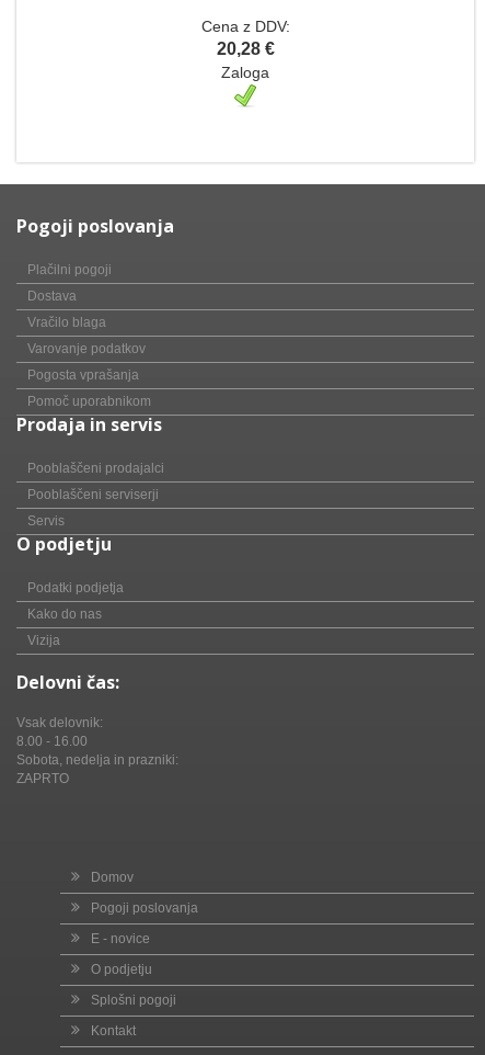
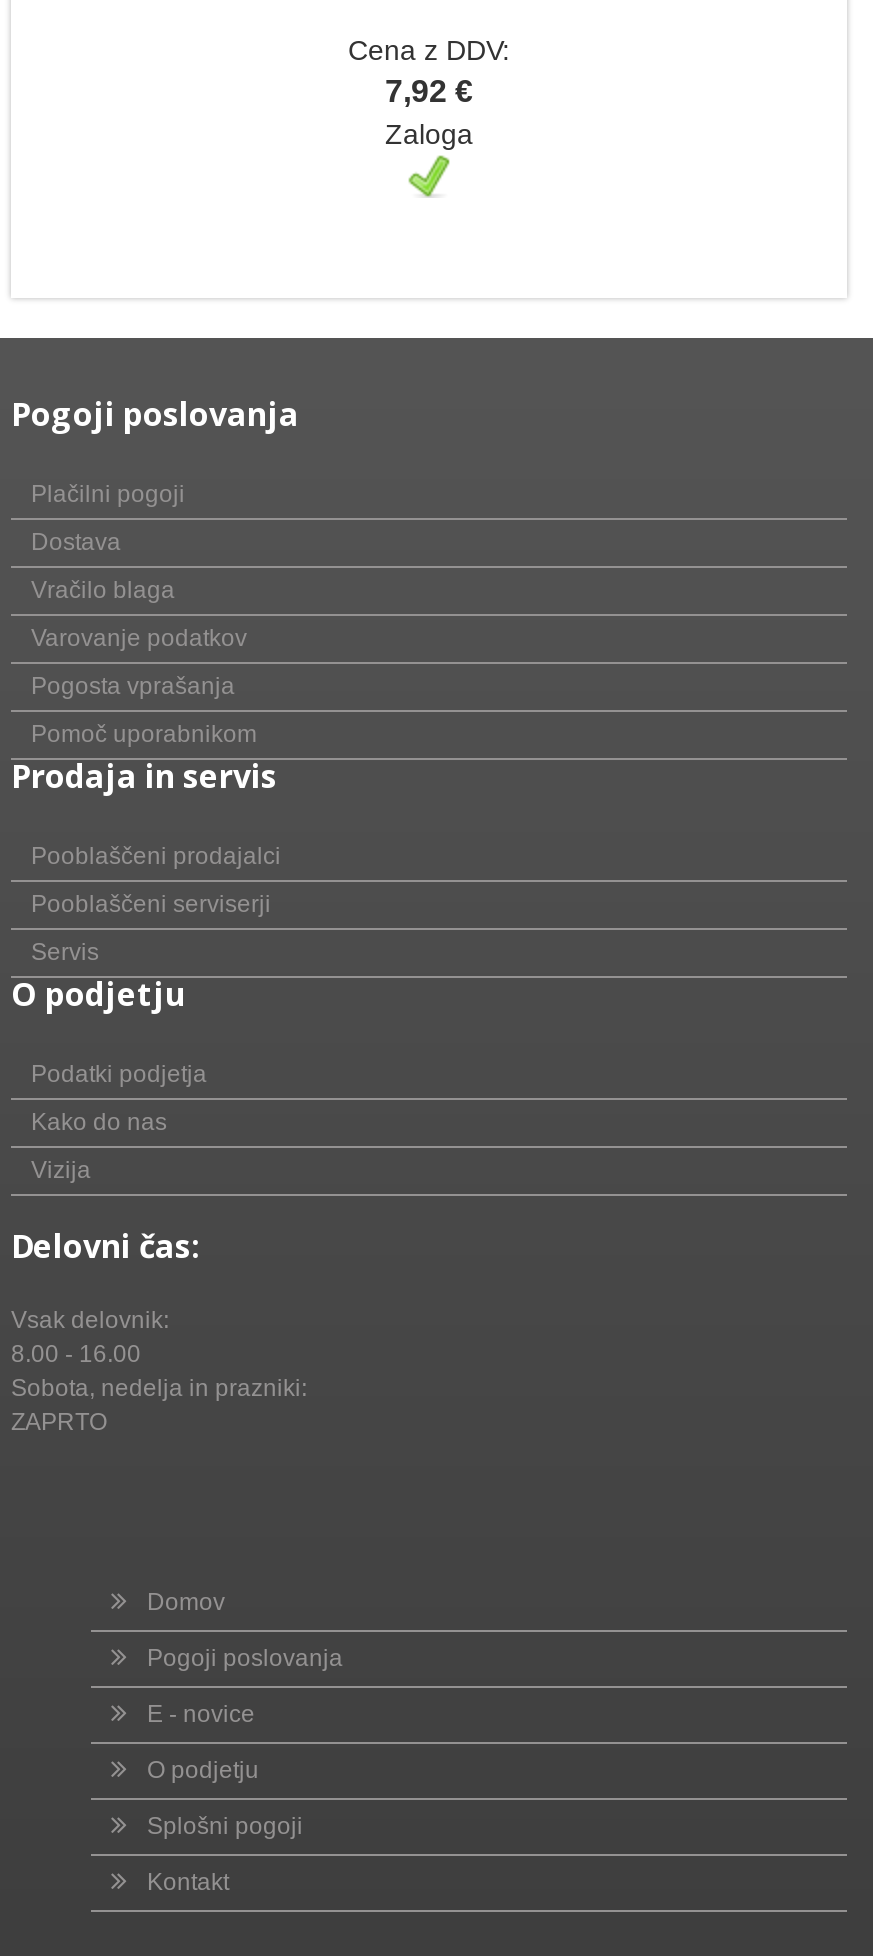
- 20,28 €
+ 7,92 €
